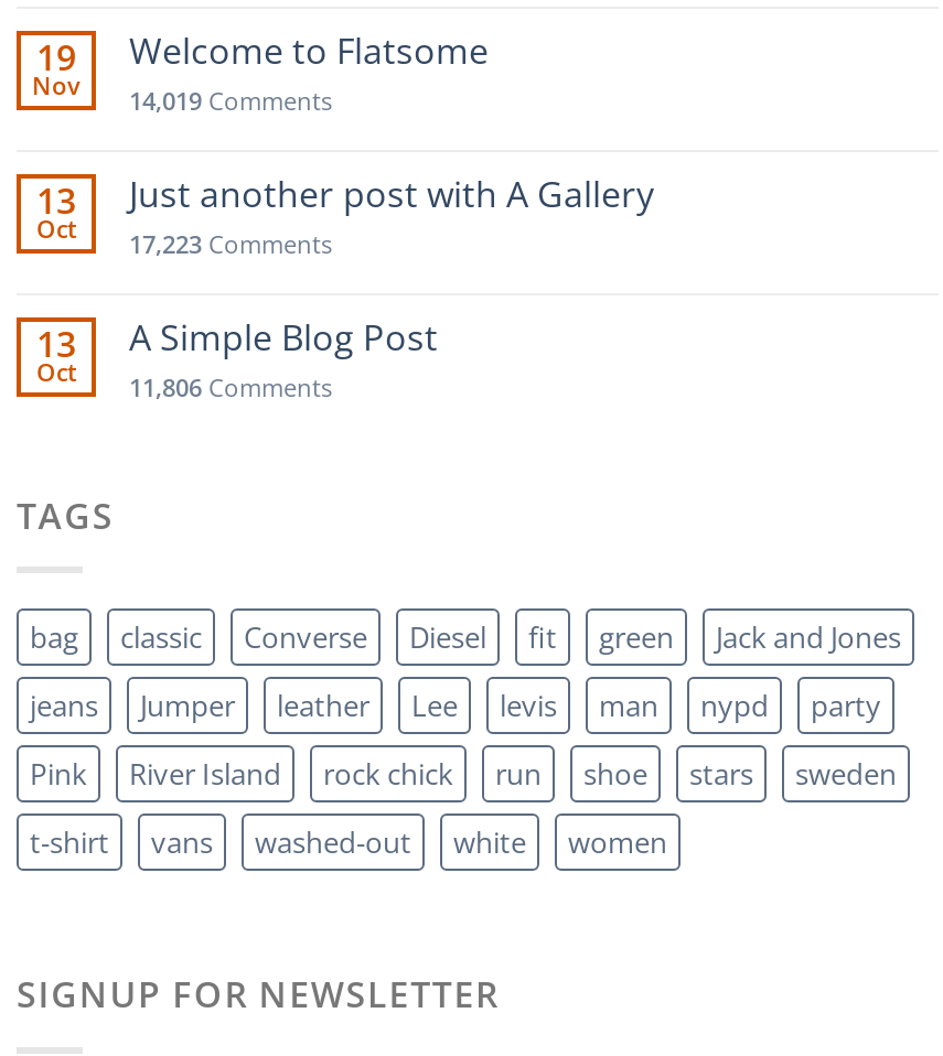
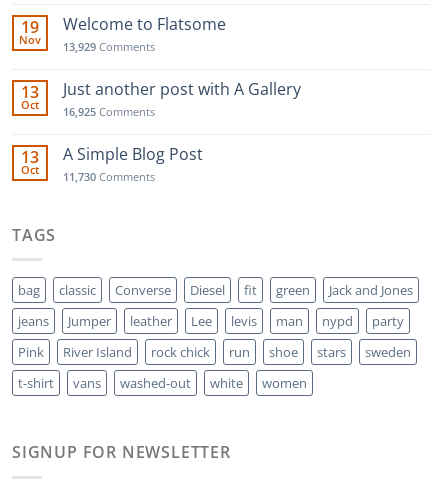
- Nov 14,019 Comments
+ Nov 13,929 Comments

- Oct 17,223 Comments
+ Oct 16,925 Comments

- Oct 11,806 Comments
+ Oct 11,730 Comments
